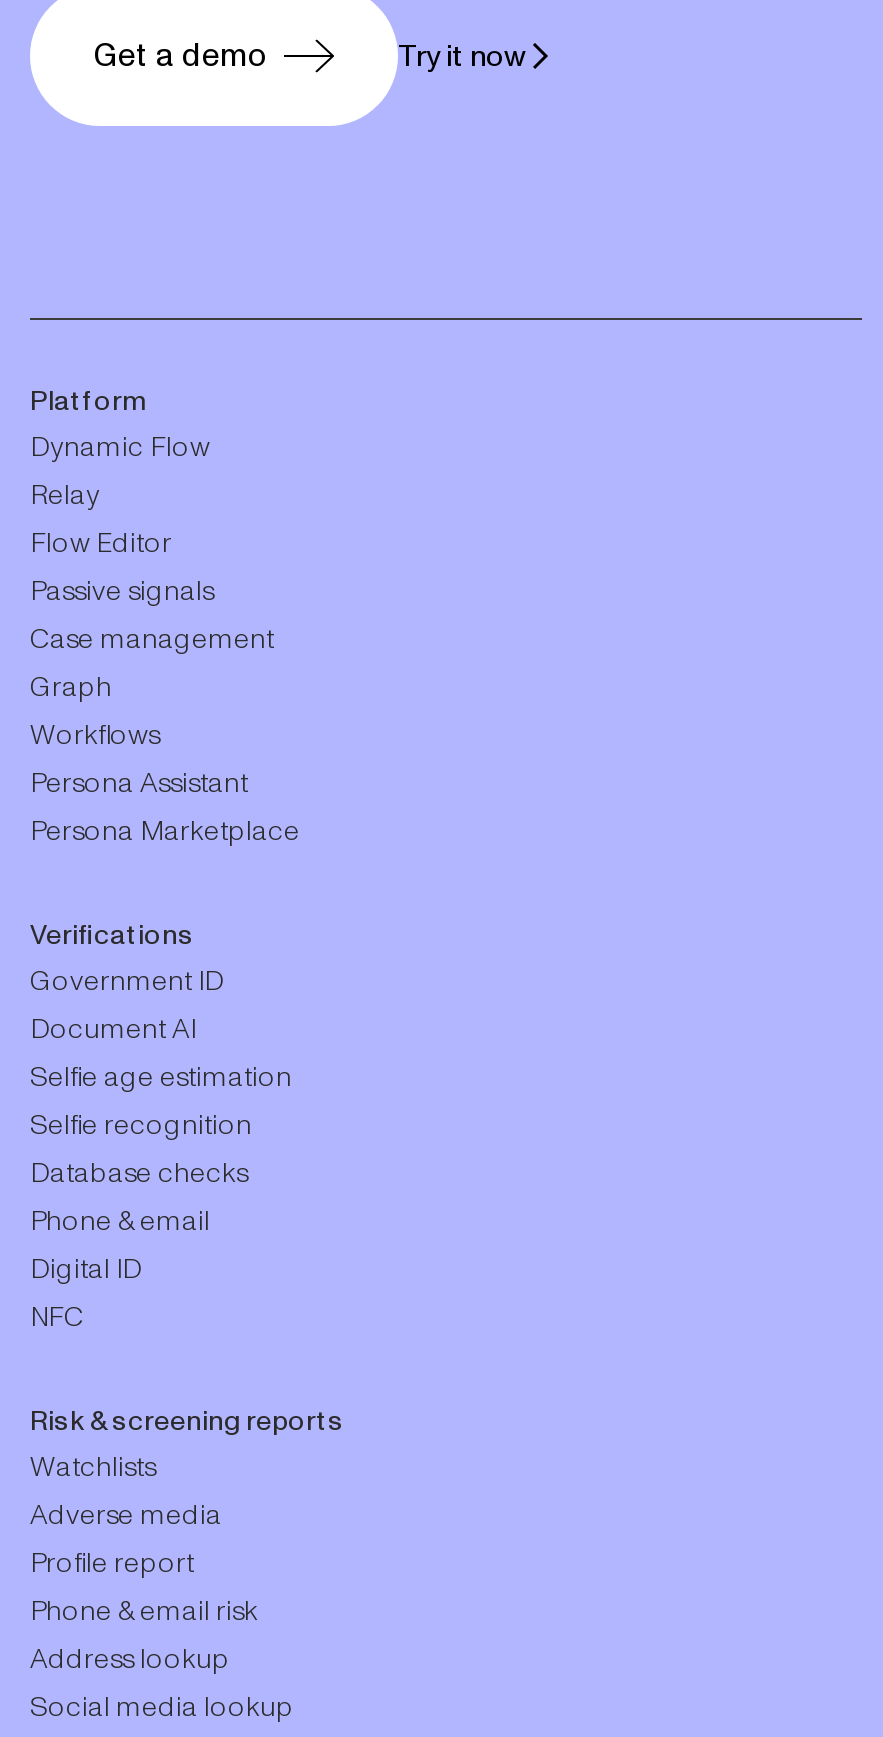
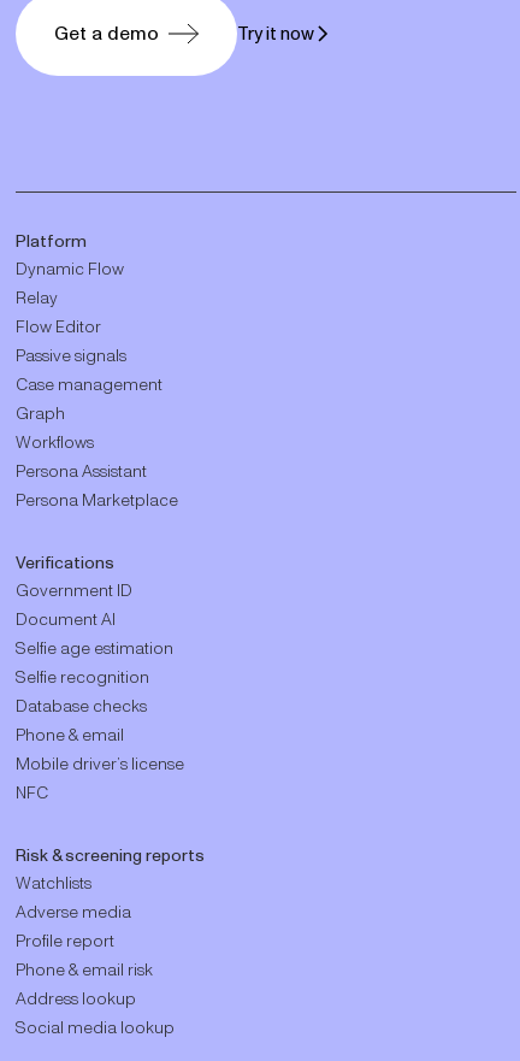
- Digital ID
+ Mobile driver’s license
